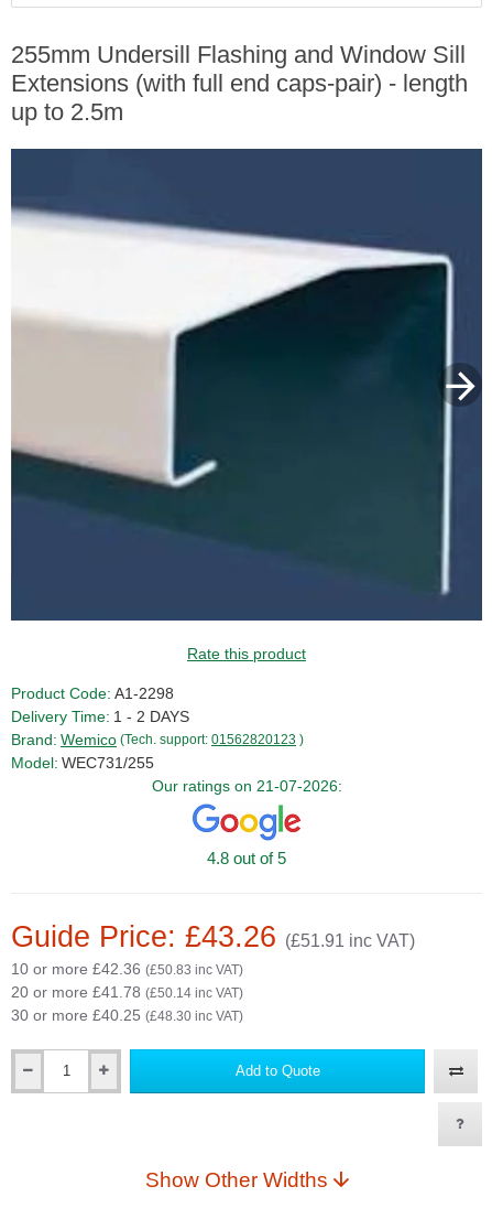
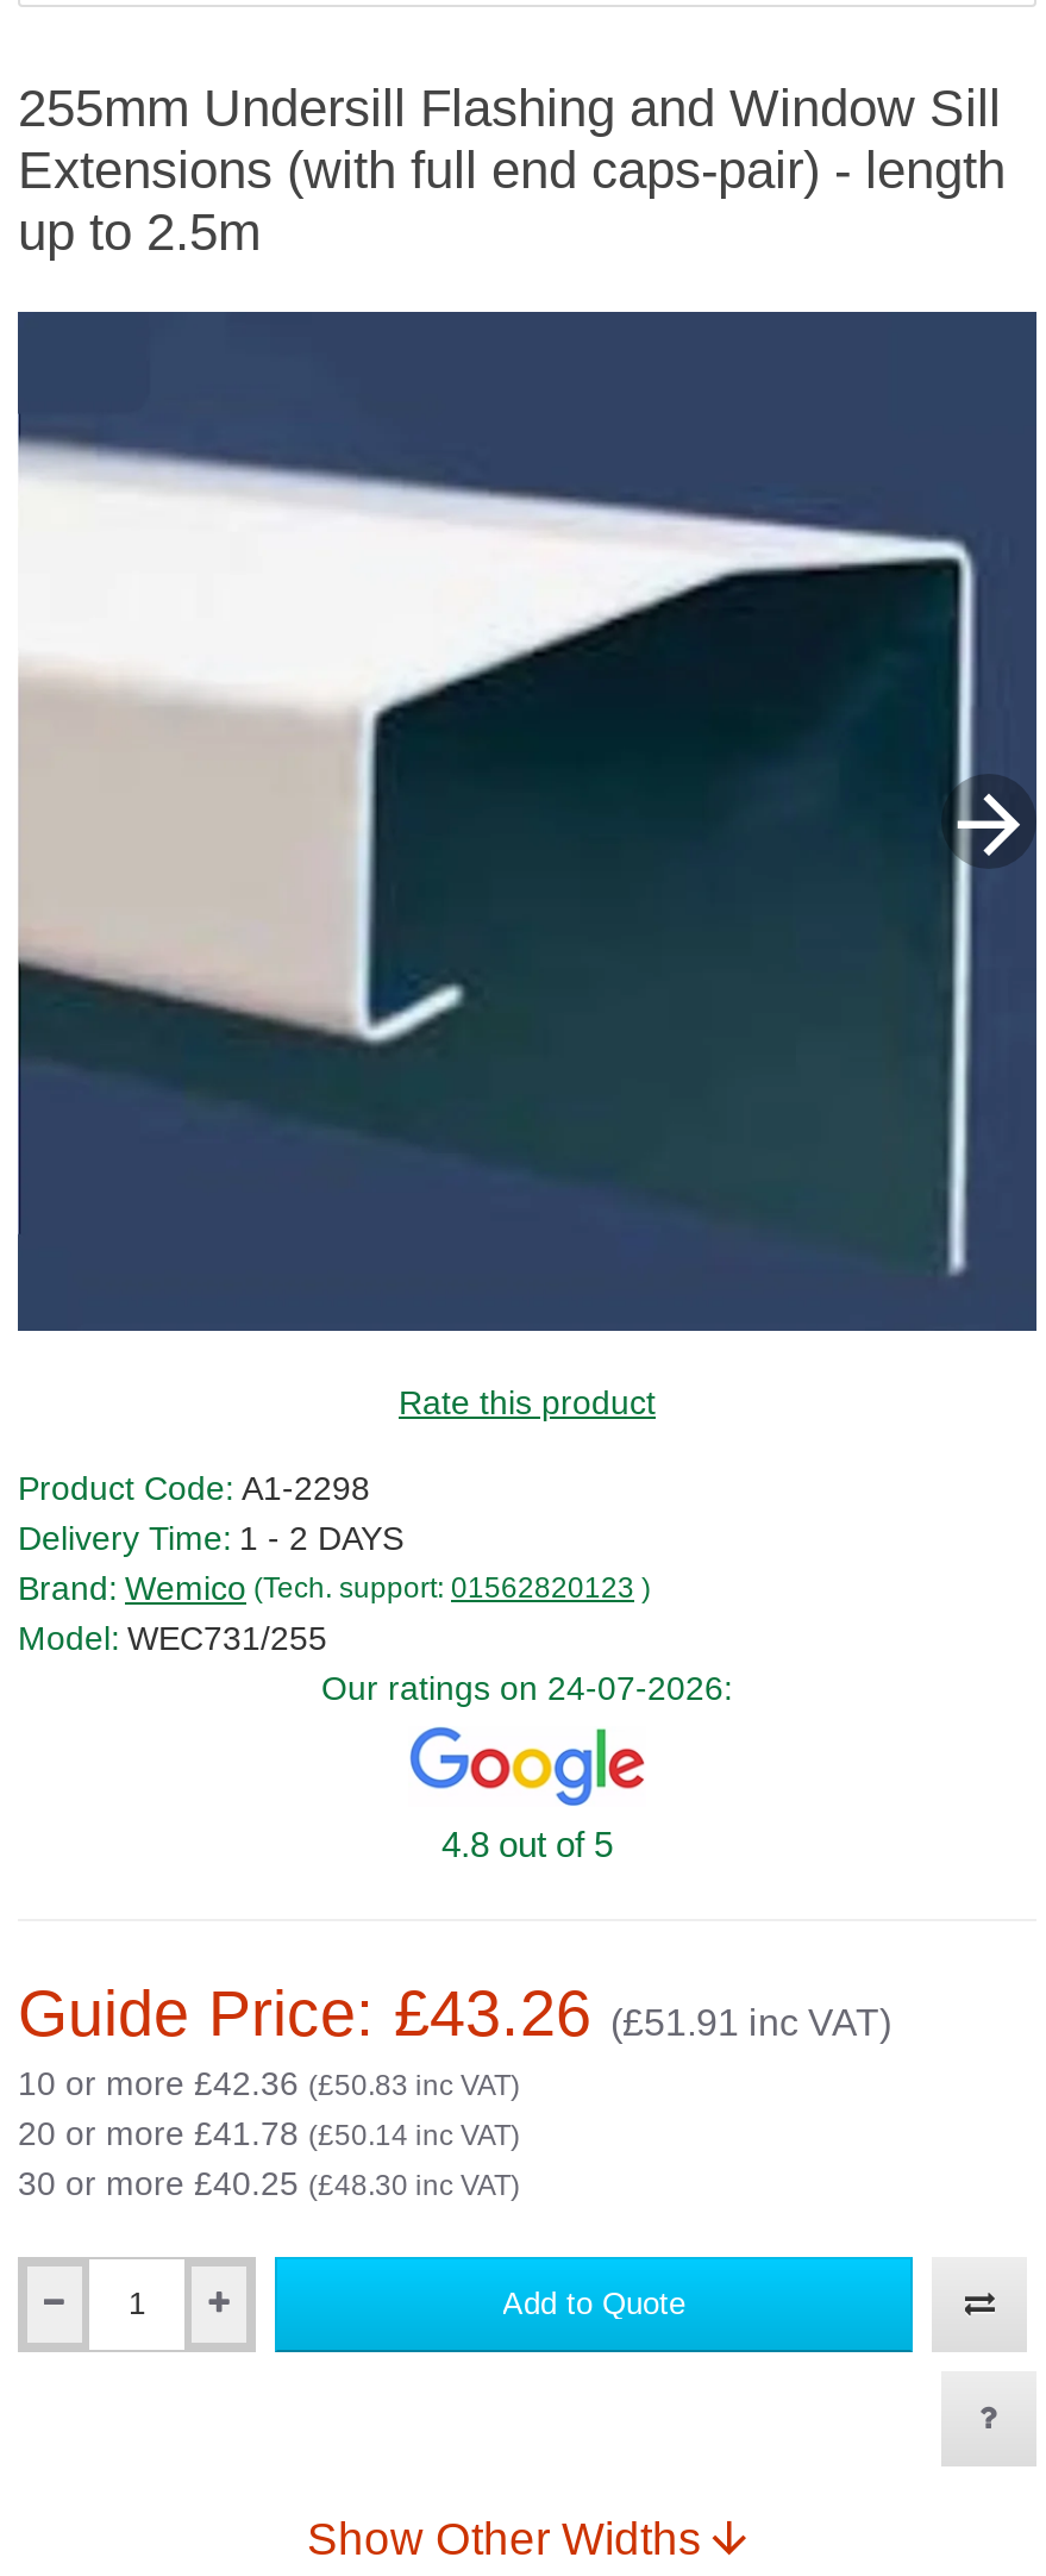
- Our ratings on 21-07-2026:
+ Our ratings on 24-07-2026:
